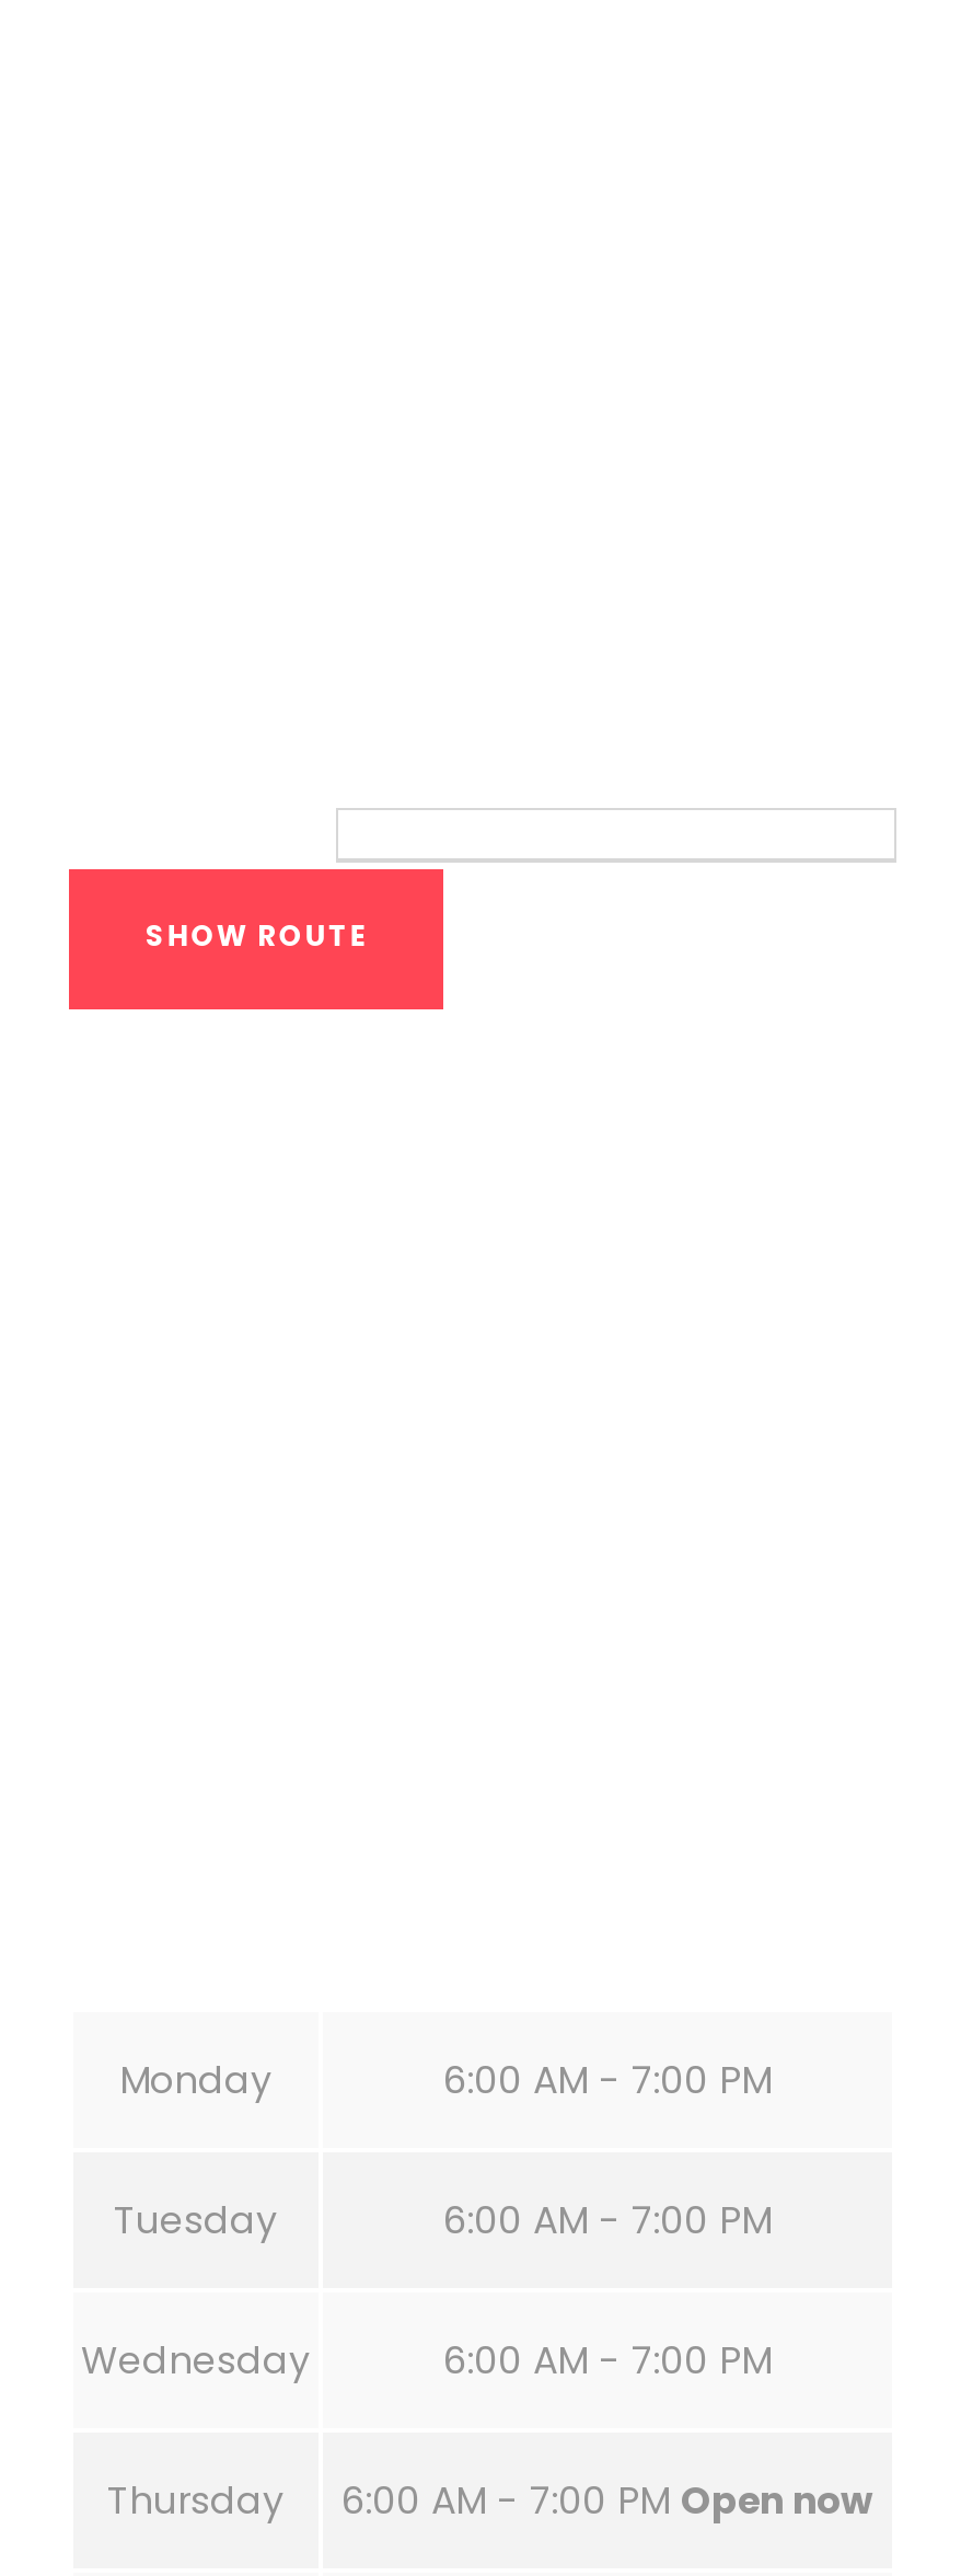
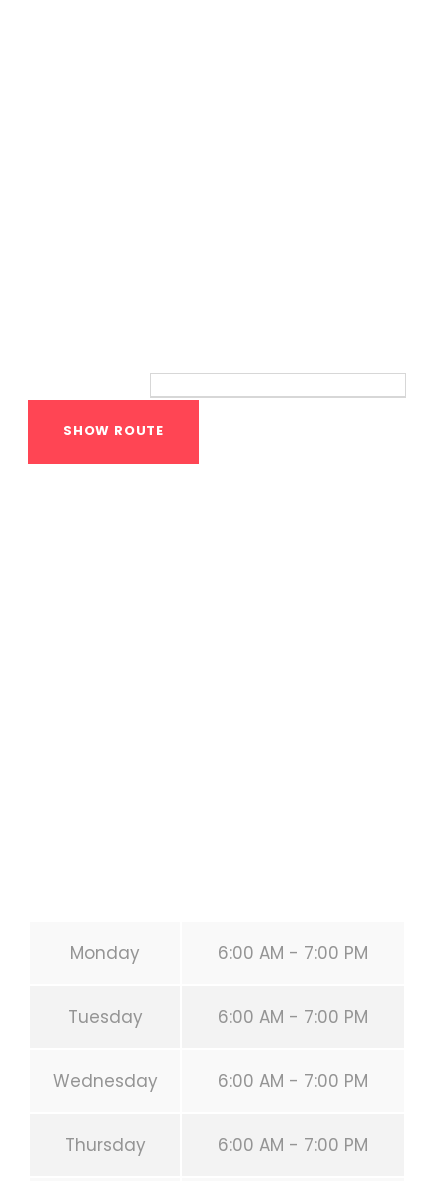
- 6:00 AM - 7:00 PM Open now
+ 6:00 AM - 7:00 PM
